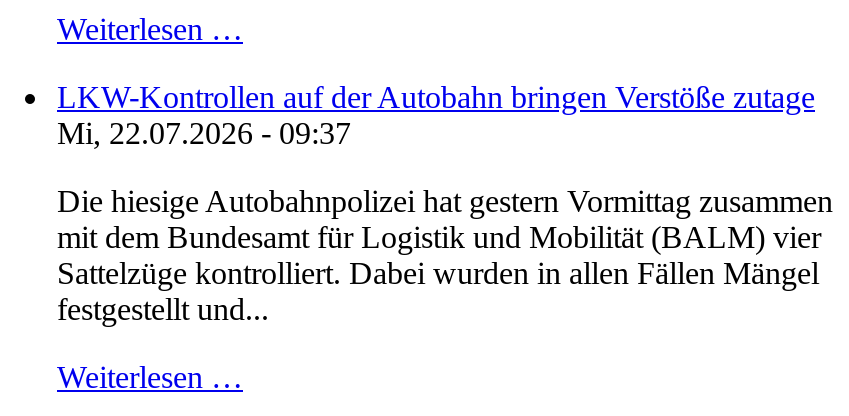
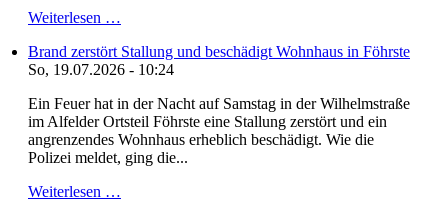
- LKW-Kontrollen auf der Autobahn bringen Verstöße zutage
- Mi, 22.07.2026 - 09:37
+ Brand zerstört Stallung und beschädigt Wohnhaus in Föhrste
+ So, 19.07.2026 - 10:24

- Die hiesige Autobahnpolizei hat gestern Vormittag zusammen
- mit dem Bundesamt für Logistik und Mobilität (BALM) vier
- Sattelzüge kontrolliert. Dabei wurden in allen Fällen Mängel
- festgestellt und...
+ Ein Feuer hat in der Nacht auf Samstag in der Wilhelmstraße
+ im Alfelder Ortsteil Föhrste eine Stallung zerstört und ein
+ angrenzendes Wohnhaus erheblich beschädigt. Wie die
+ Polizei meldet, ging die...
